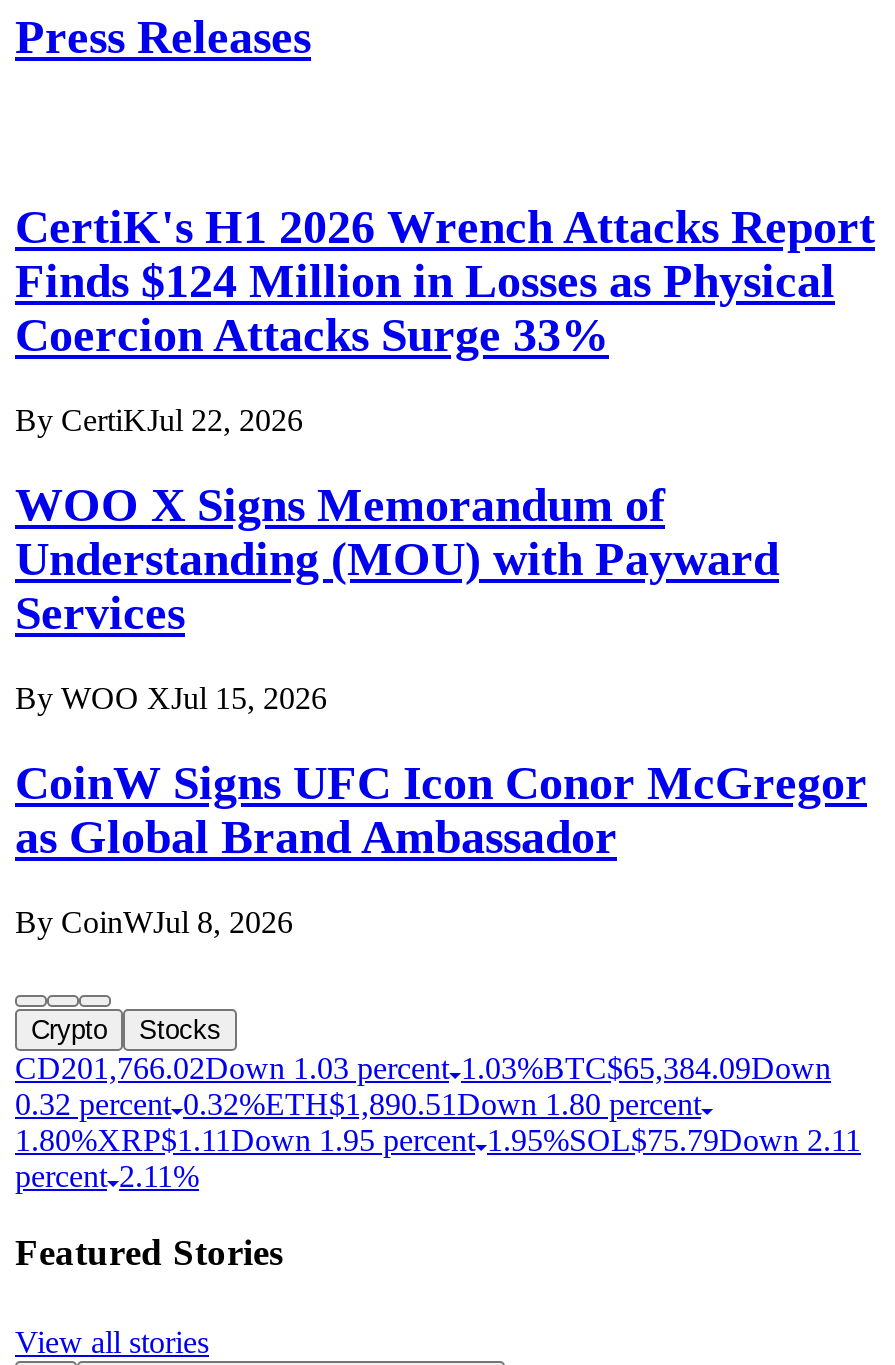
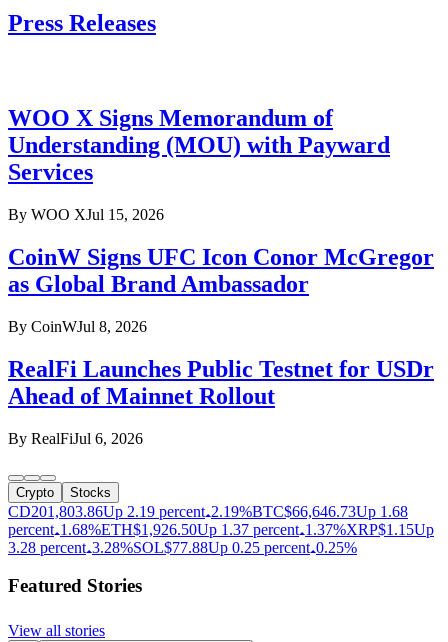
- CertiK's H1 2026 Wrench Attacks Report
- Finds $124 Million in Losses as Physical
- Coercion Attacks Surge 33%
- By CertiKJul 22, 2026

moved up: WOO X Signs Memorandum of | Understanding (MOU) with Payward | Services | By WOO XJul 15, 2026 | CoinW Signs UFC Icon Conor McGregor | as Global Brand Ambassador | By CoinWJul 8, 2026

+ RealFi Launches Public Testnet for USDr
+ Ahead of Mainnet Rollout
+ By RealFiJul 6, 2026

- CD201,766.02Down 1.03 percent 1.03%BTC$65,384.09Down
- 0.32 percent 0.32%ETH$1,890.51 Down 1.80 percent
- 1.80%XRP$1.11 Down 1.95 percent 1.95%SOL $75.79Down 2.11
- percent 2.11%
+ CD201,803.86Up 2.19 percent 2.19%BTC$66,646.73 Up 1.68
+ percent 1.68%ETH$1,926.50 Up 1.37 percent 1.37%XRP$1.15 Up
+ 3.28 percent 3.28%SOL $77.88 Up 0.25 percent 0.25%
